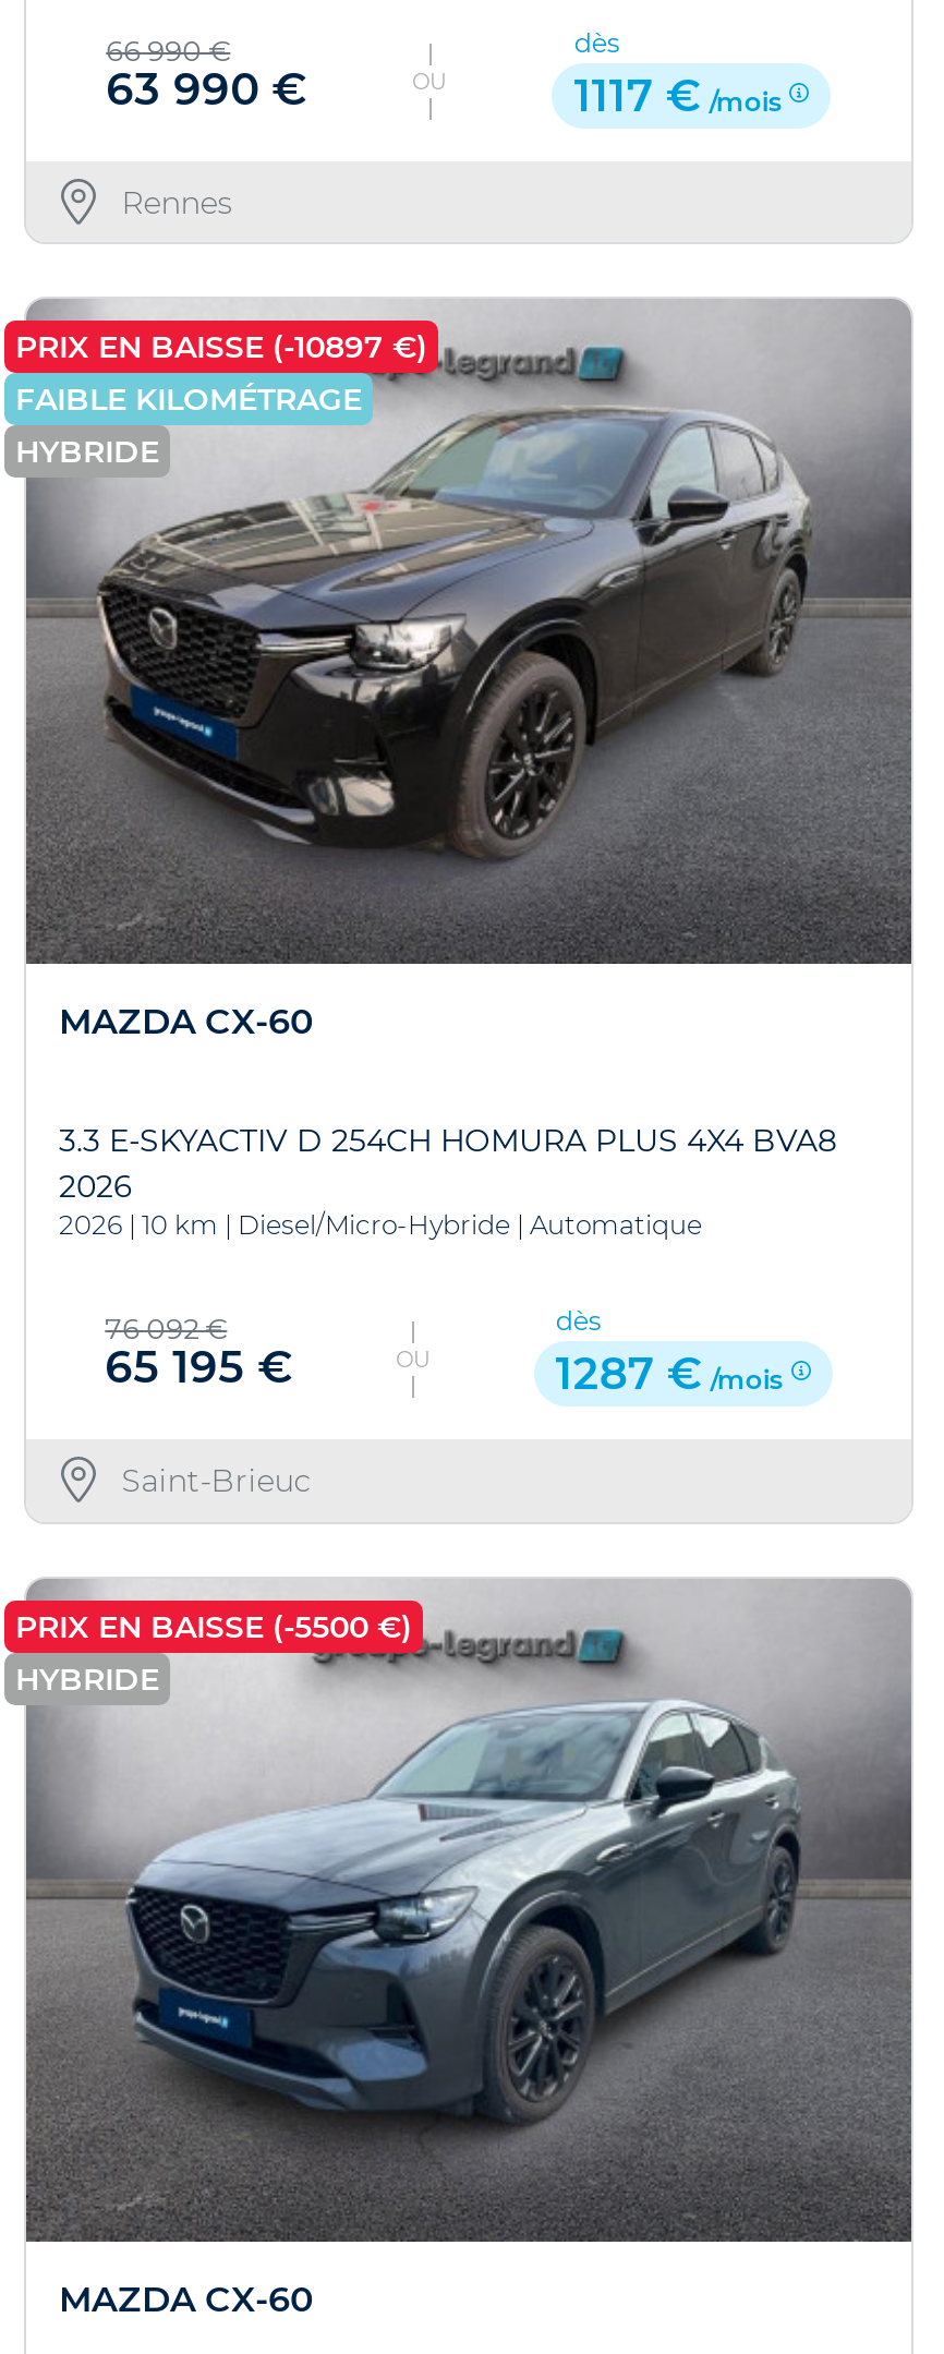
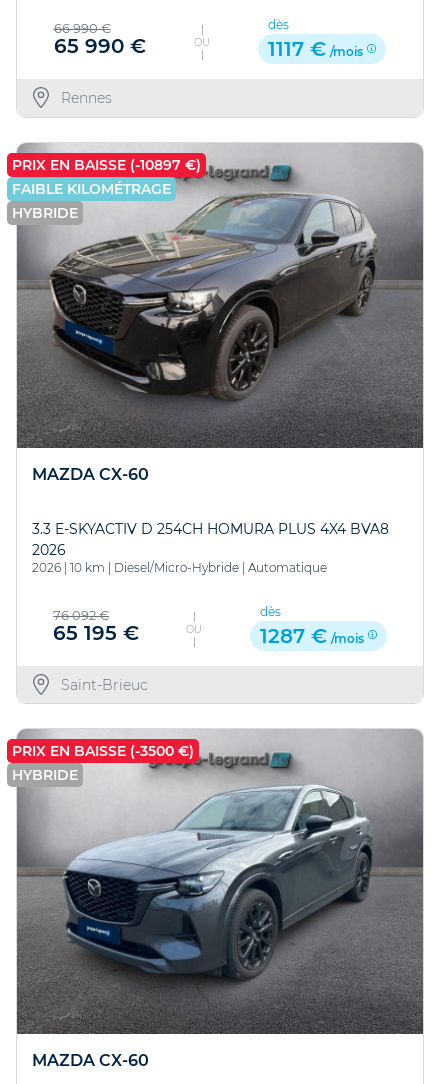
- 63 990 €
+ 65 990 €

- PRIX EN BAISSE (-5500 €)
+ PRIX EN BAISSE (-3500 €)
